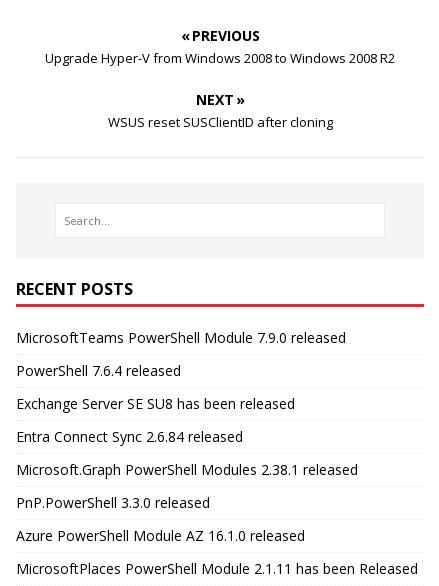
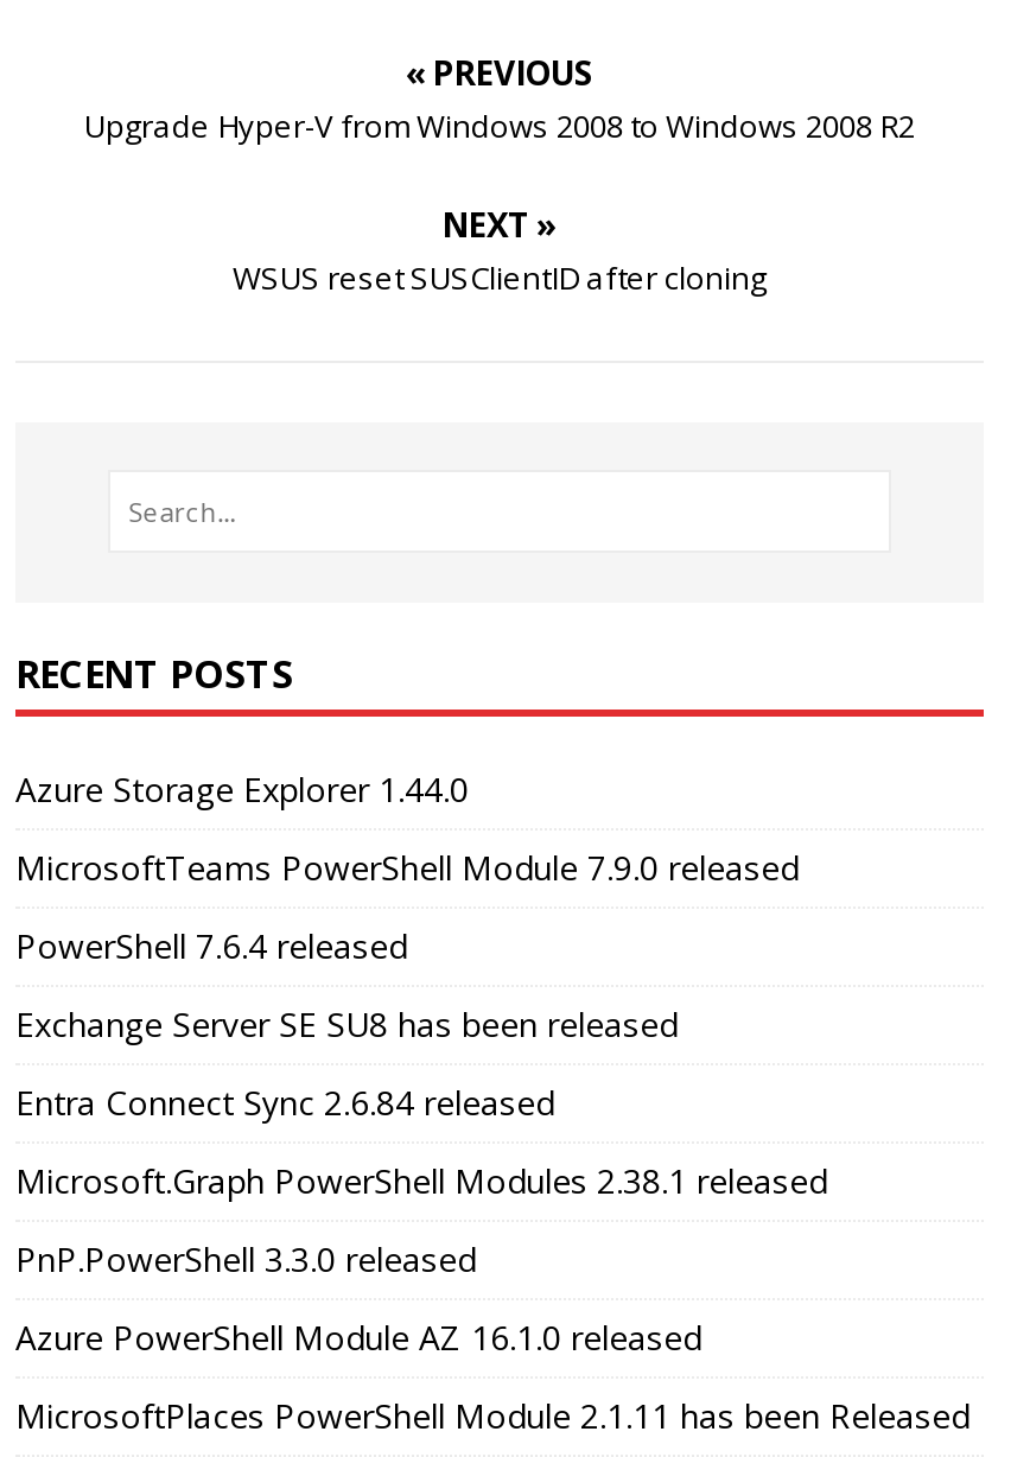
+ Azure Storage Explorer 1.44.0
